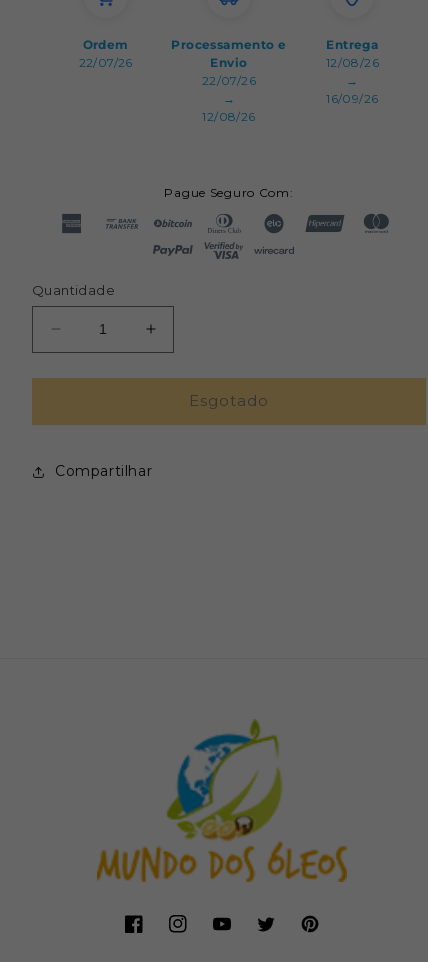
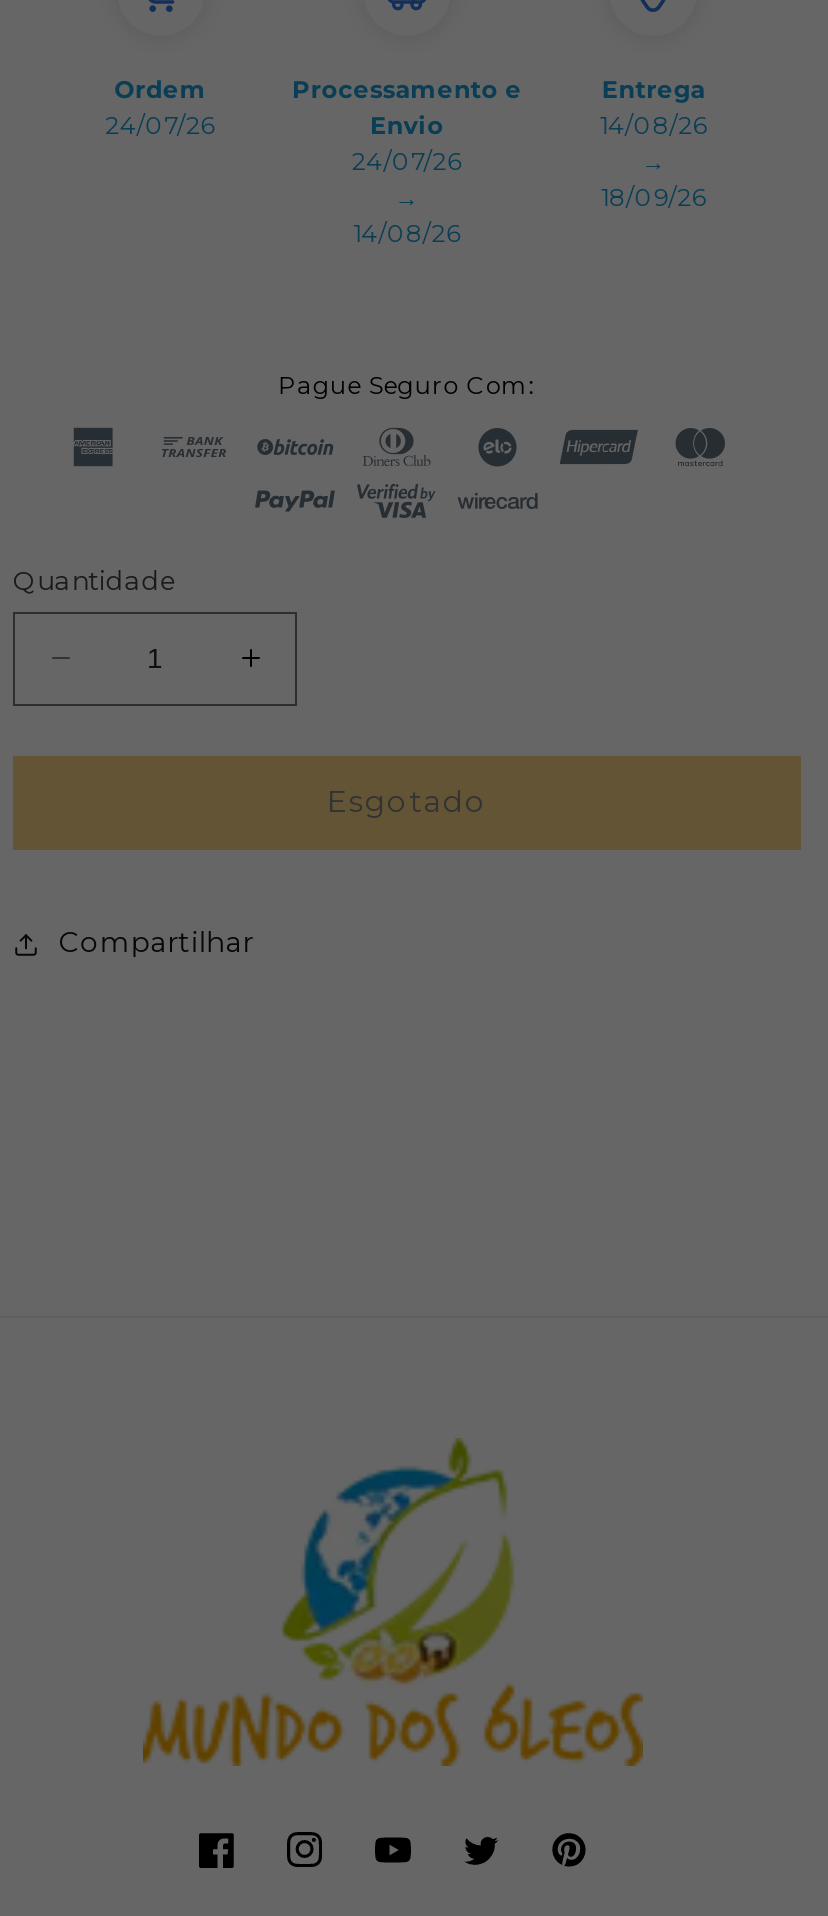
- 22/07/26
+ 24/07/26

- 12/08/26
+ 14/08/26

- 22/07/26
+ 24/07/26

- 16/09/26
+ 18/09/26

- 12/08/26
+ 14/08/26
